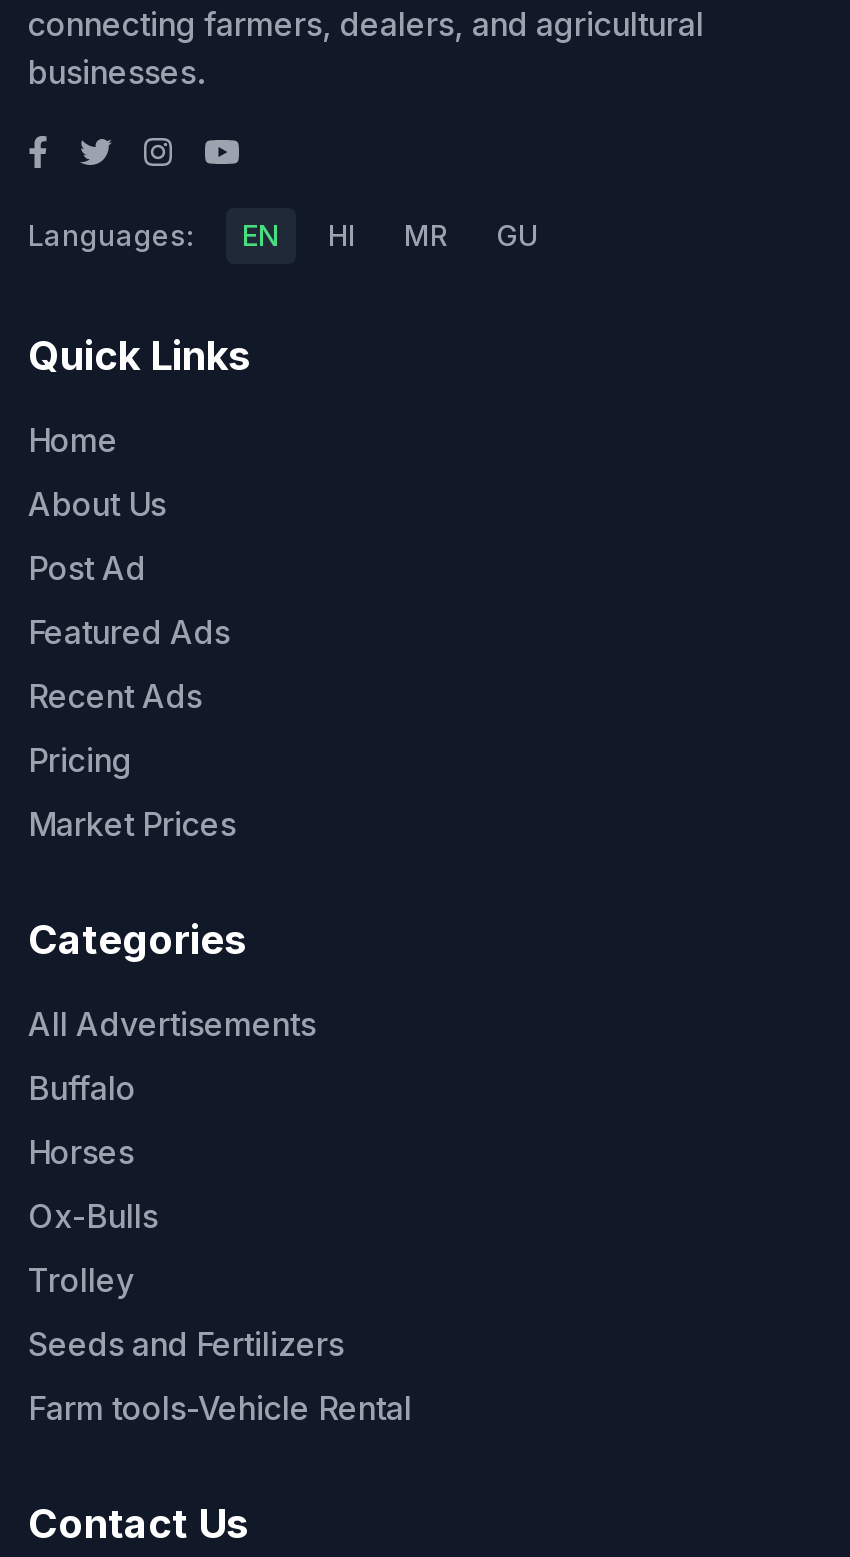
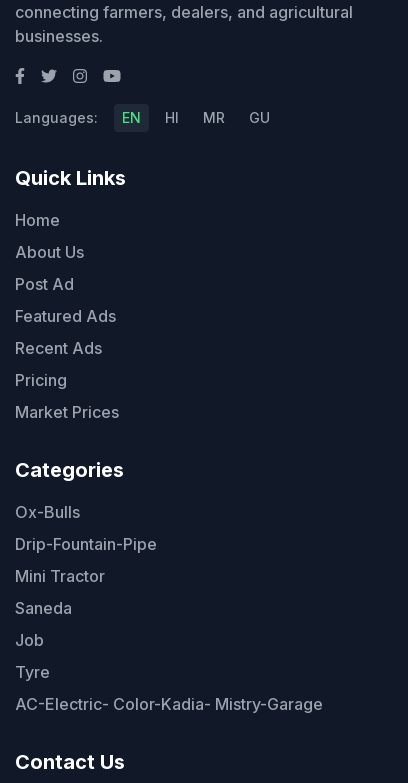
- All Advertisements
- Buffalo
- Horses

moved up: Ox-Bulls

- Trolley
- Seeds and Fertilizers
- Farm tools-Vehicle Rental
+ Drip-Fountain-Pipe
+ Mini Tractor
+ Saneda
+ Job
+ Tyre
+ AC-Electric- Color-Kadia- Mistry-Garage
